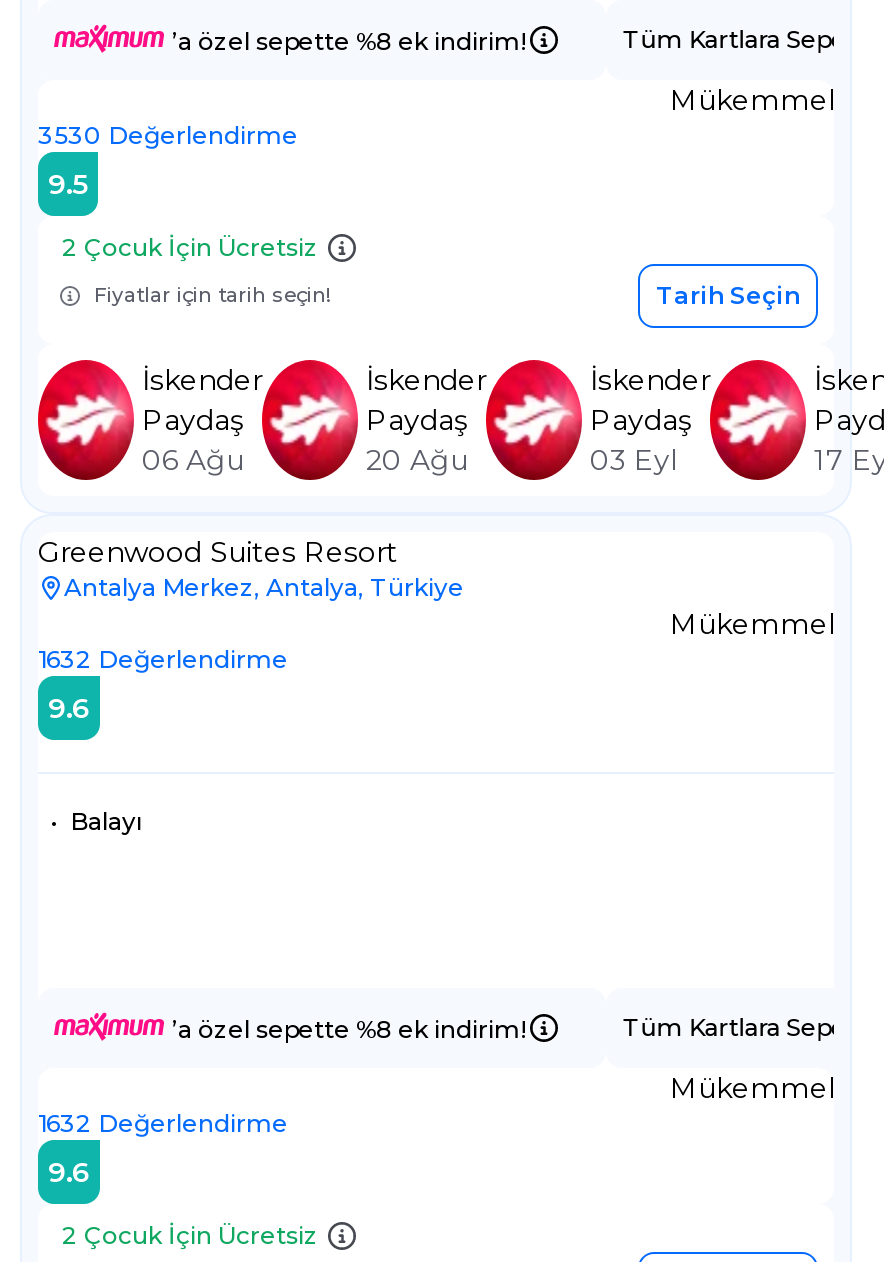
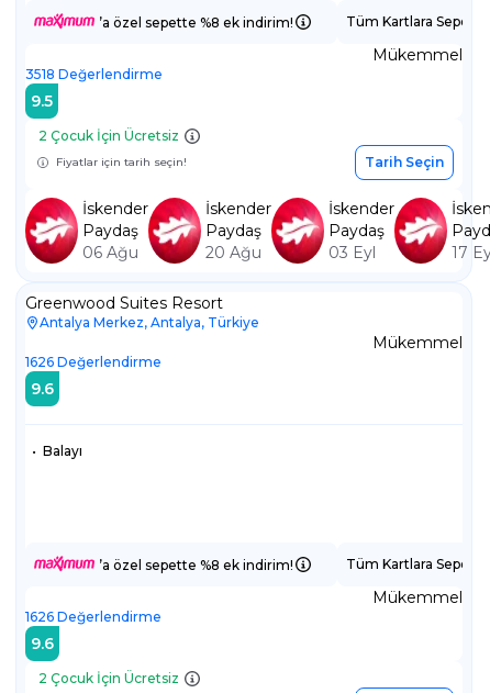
- 3530 Değerlendirme
+ 3518 Değerlendirme

- 1632 Değerlendirme
+ 1626 Değerlendirme

- 1632 Değerlendirme
+ 1626 Değerlendirme
